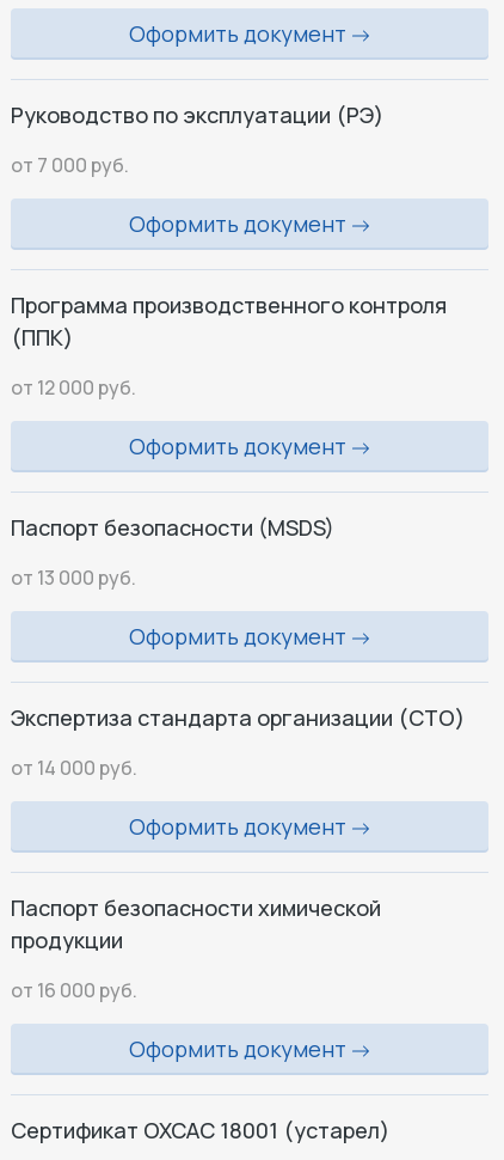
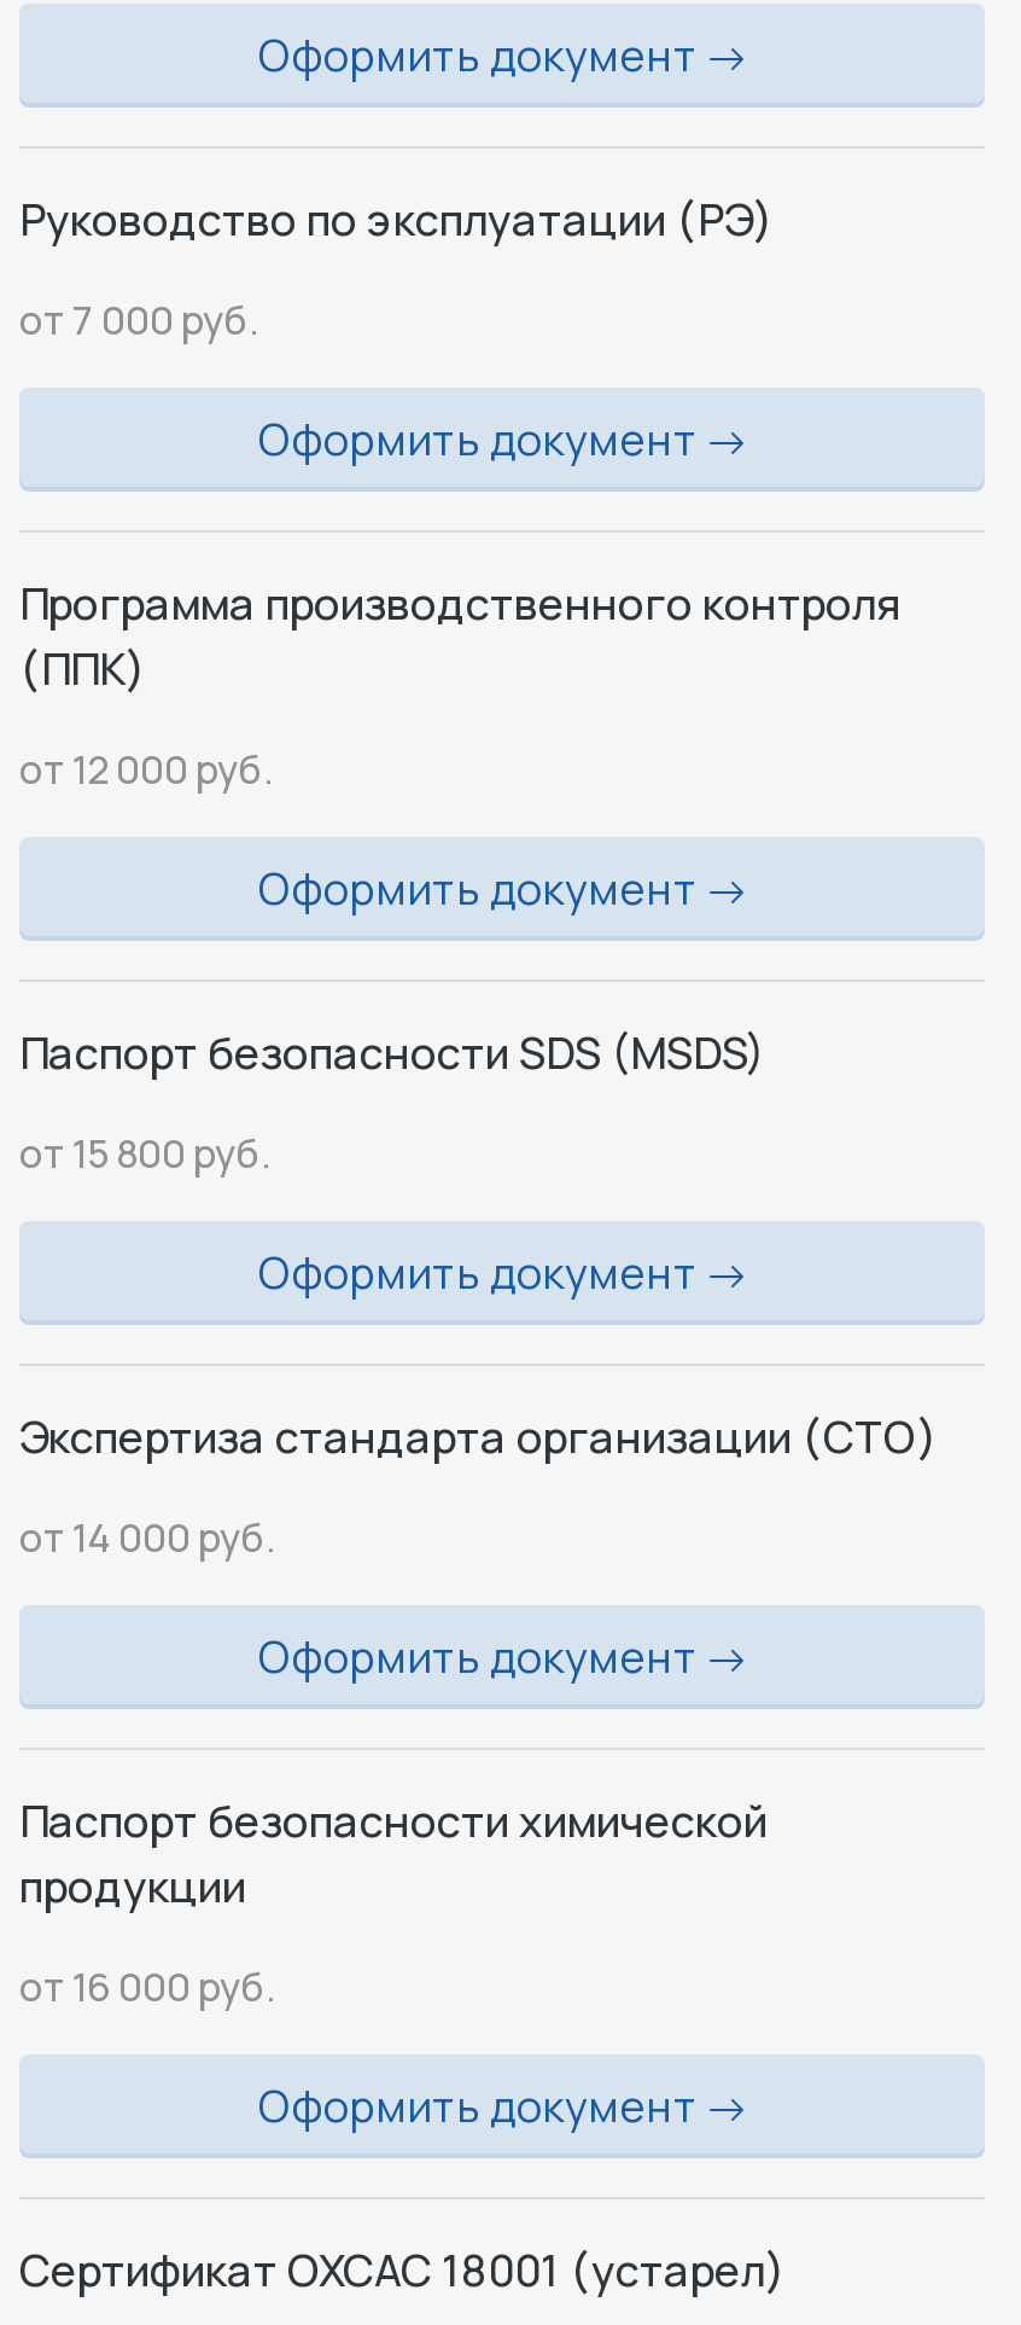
- Паспорт безопасности (MSDS)
+ Паспорт безопасности SDS (MSDS)

- от 13 000 руб.
+ от 15 800 руб.
